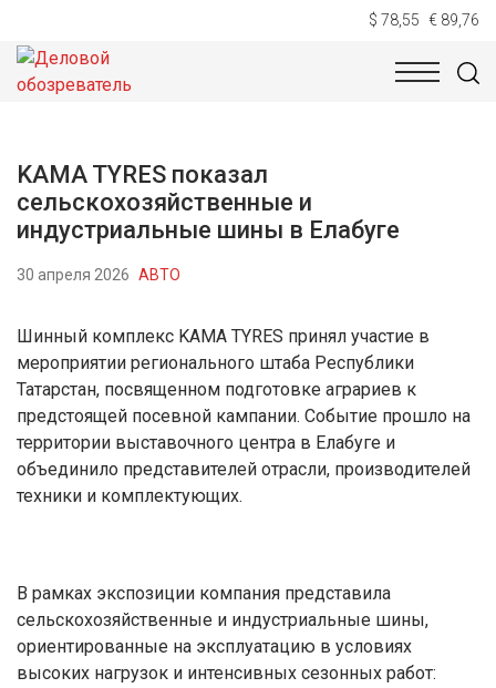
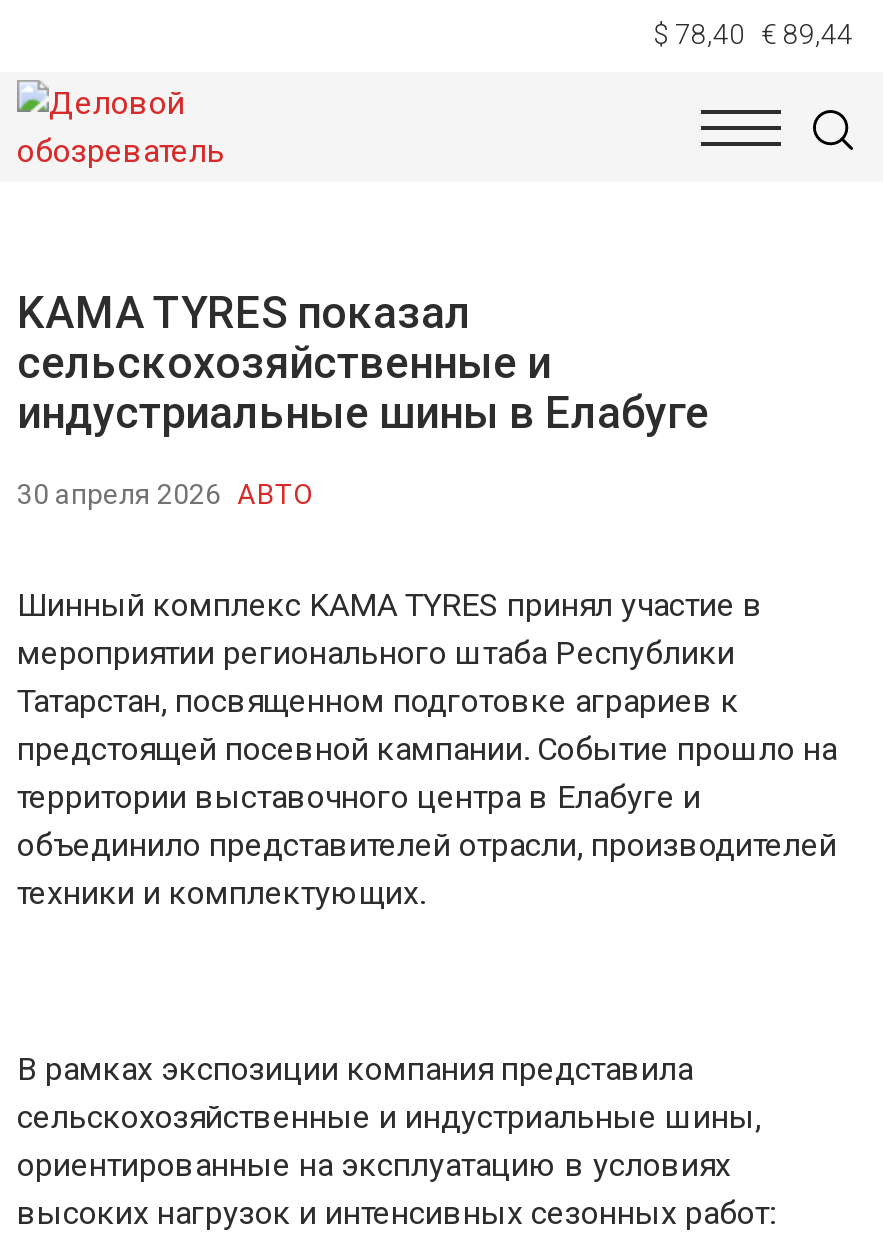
- $ 78,55 € 89,76
+ $ 78,40 € 89,44
